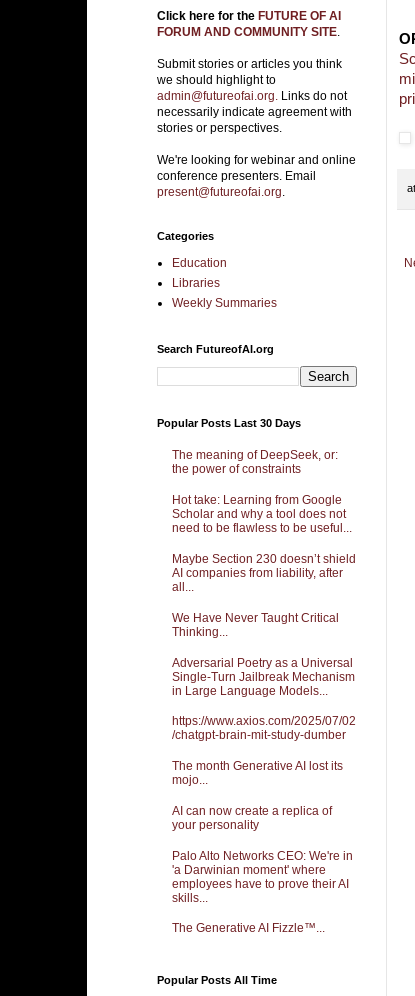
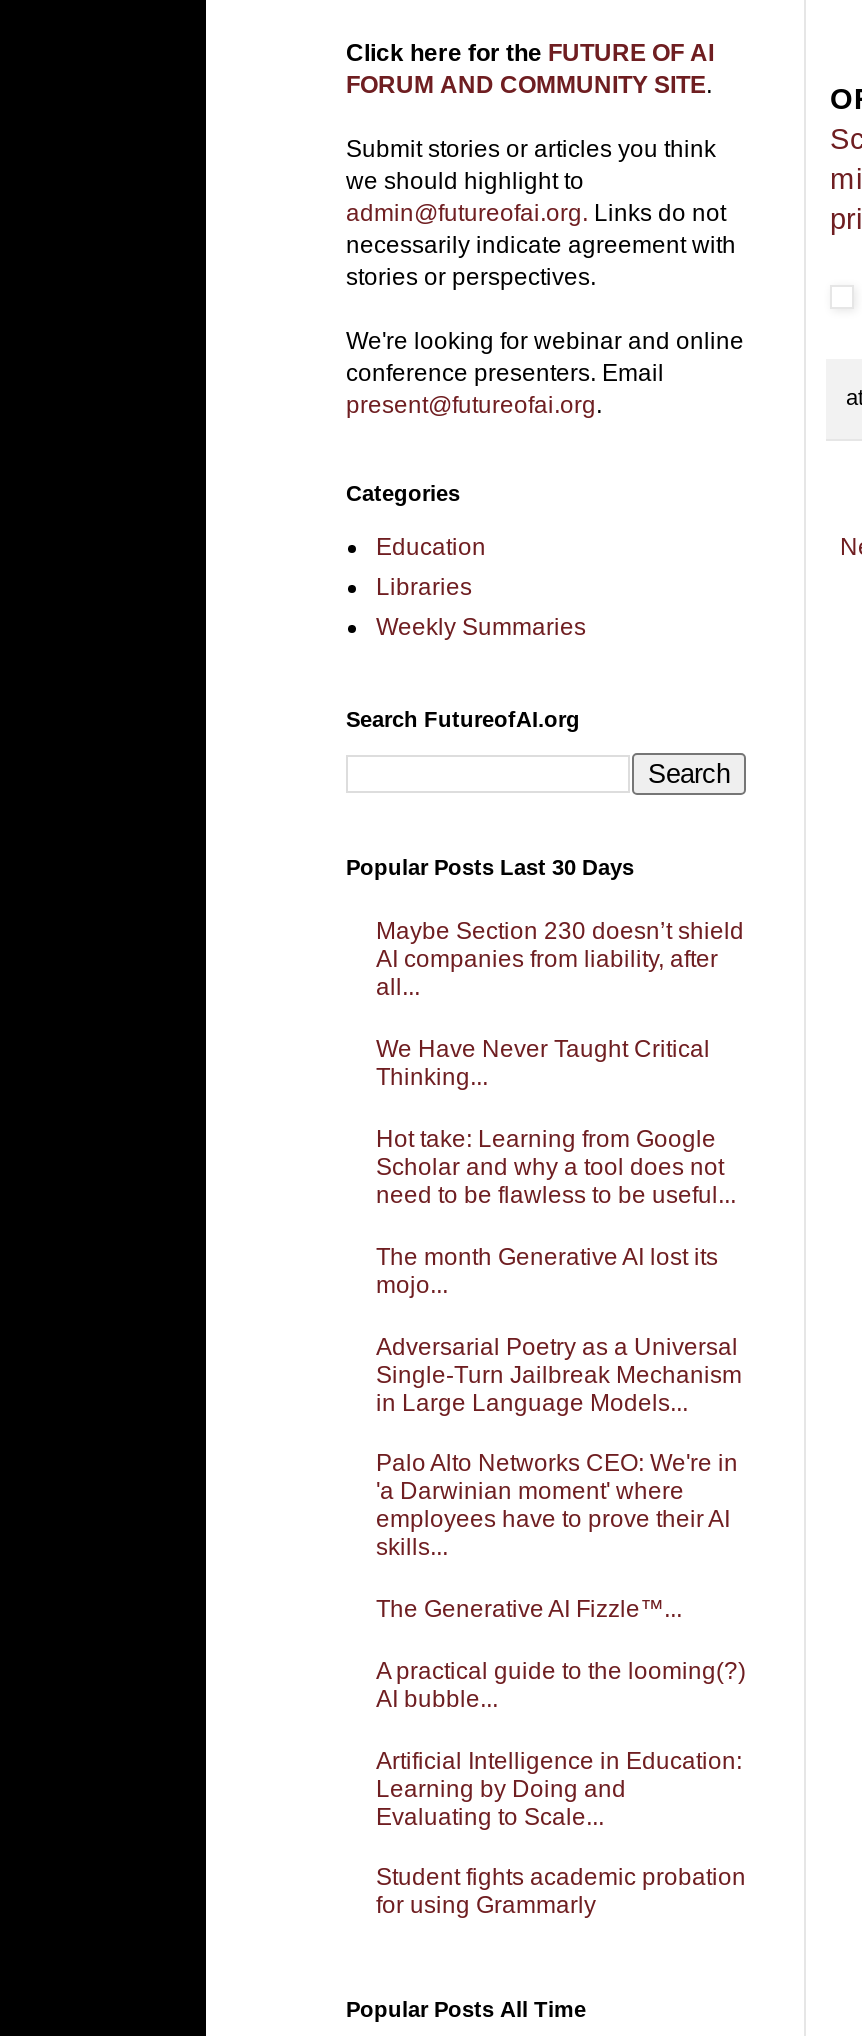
- The meaning of DeepSeek, or:
- the power of constraints

moved down: Hot take: Learning from Google | Scholar and why a tool does not | need to be flawless to be useful...

moved up: Maybe Section 230 doesn’t shield | AI companies from liability, after | all... | We Have Never Taught Critical | Thinking...

- https://www.axios.com/2025/07/02
- /chatgpt-brain-mit-study-dumber
- AI can now create a replica of
- your personality

moved up: The month Generative AI lost its | mojo...

moved up: Palo Alto Networks CEO: We're in | 'a Darwinian moment' where | employees have to prove their AI | skills... | The Generative AI Fizzle™...

+ A practical guide to the looming(?)
+ AI bubble...
+ Artificial Intelligence in Education:
+ Learning by Doing and
+ Evaluating to Scale...
+ Student fights academic probation
+ for using Grammarly
